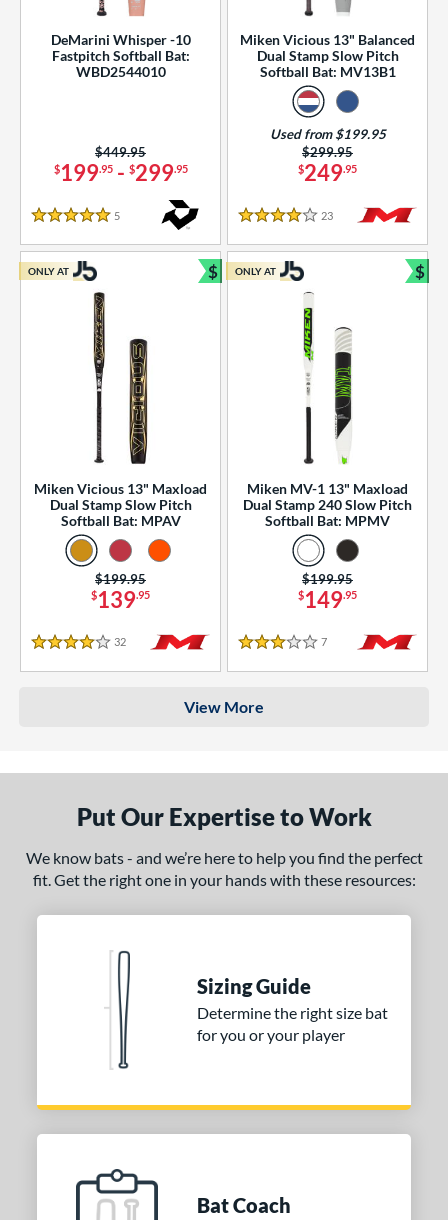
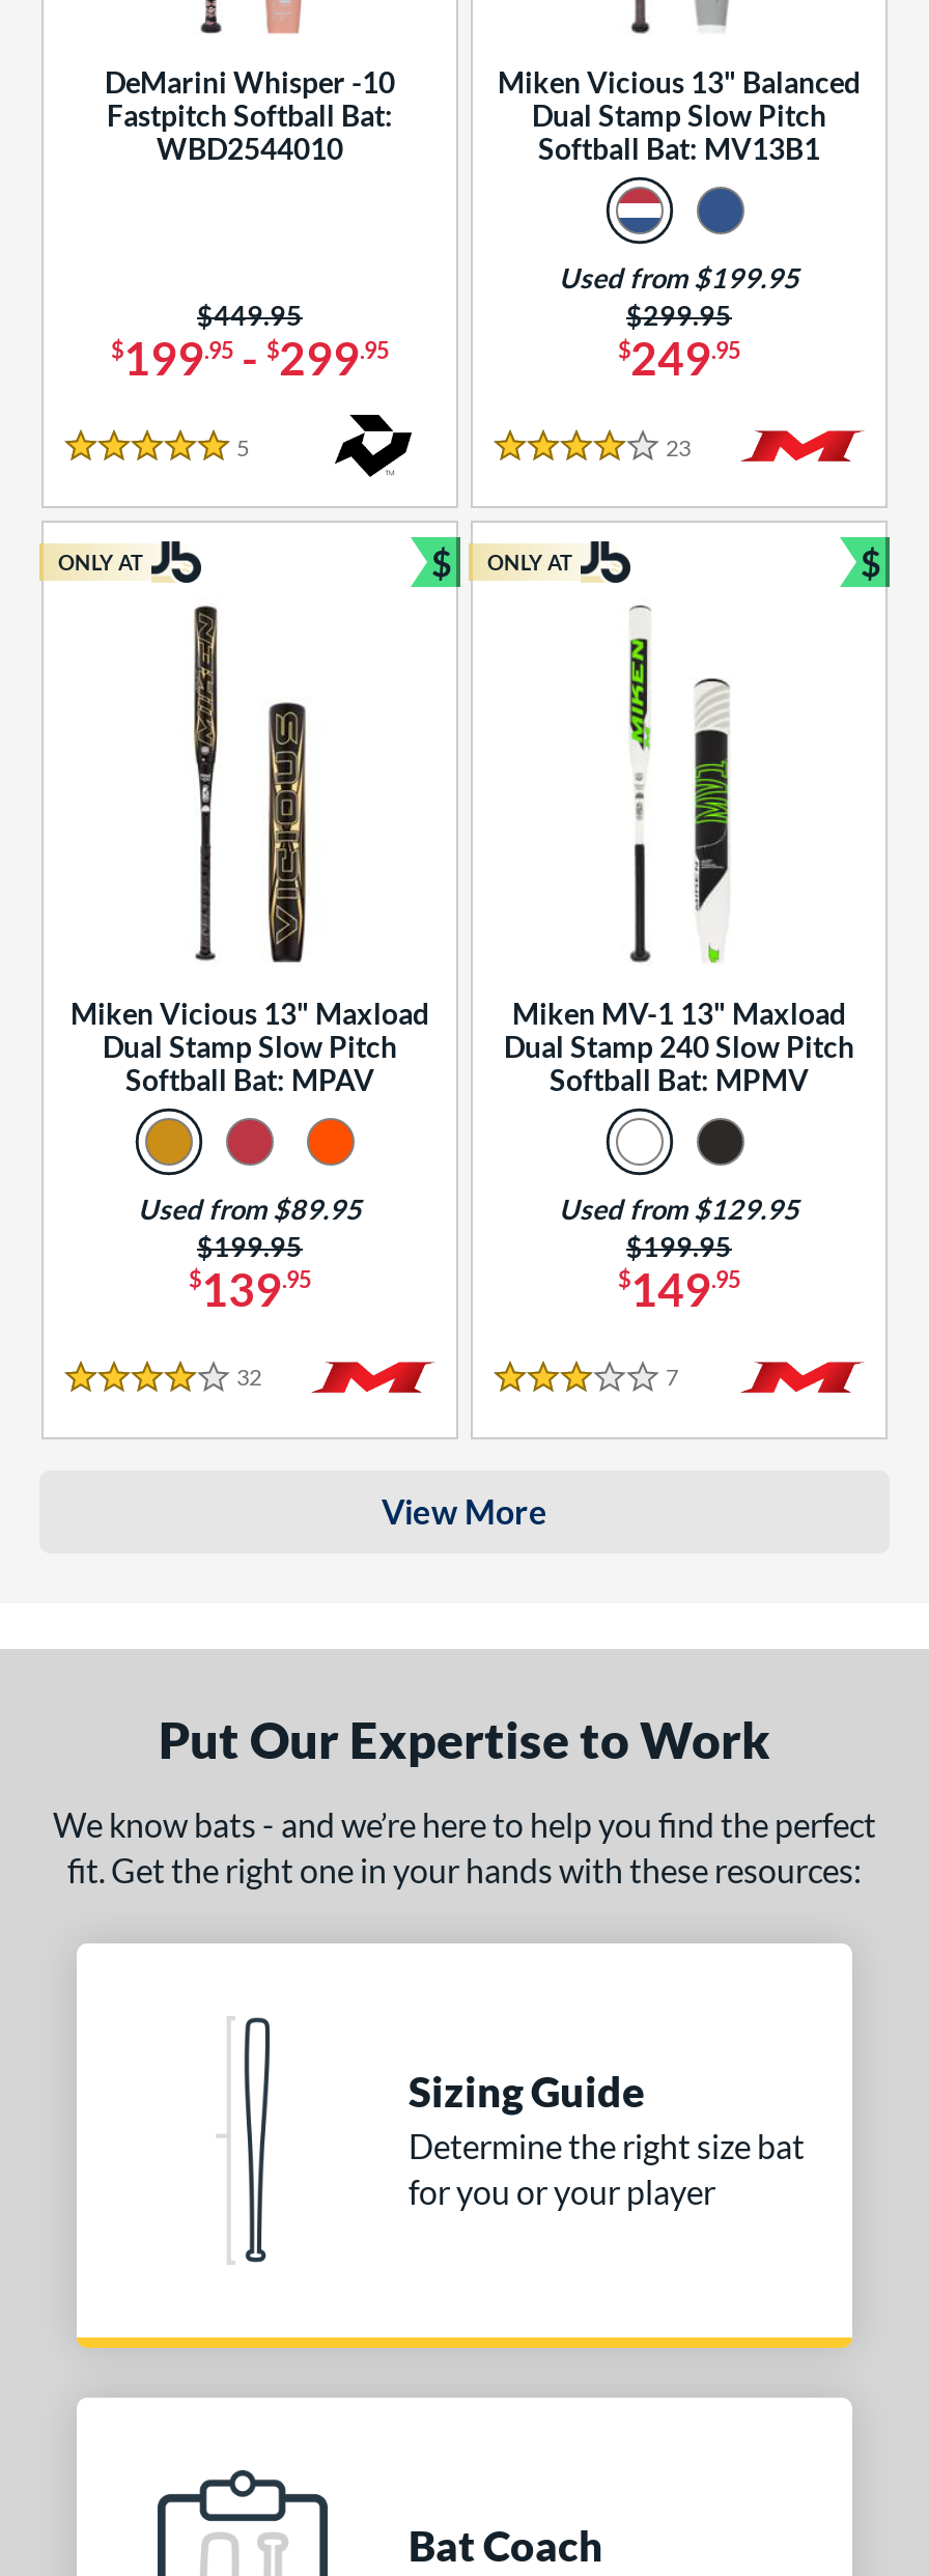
+ Used from $89.95

+ Used from $129.95
